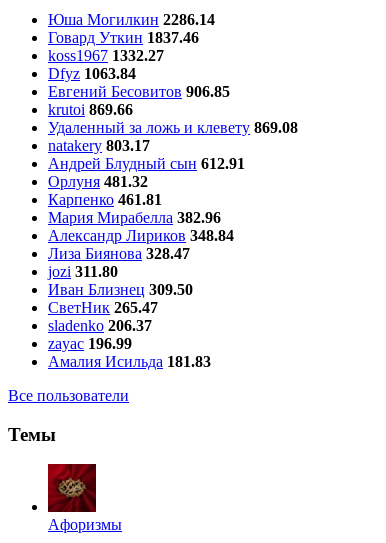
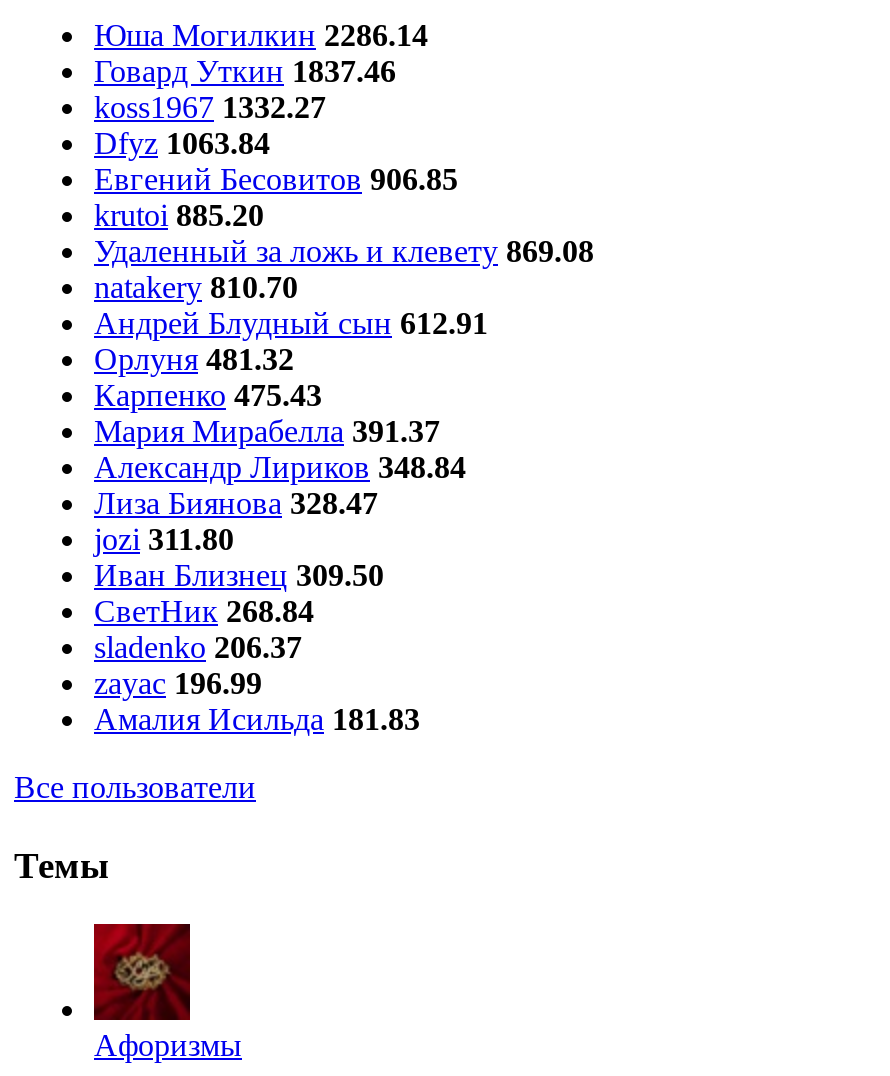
- krutoi 869.66
+ krutoi 885.20

- natakery 803.17
+ natakery 810.70

- Карпенко 461.81
+ Карпенко 475.43

- Мария Мирабелла 382.96
+ Мария Мирабелла 391.37

- СветНик 265.47
+ СветНик 268.84
